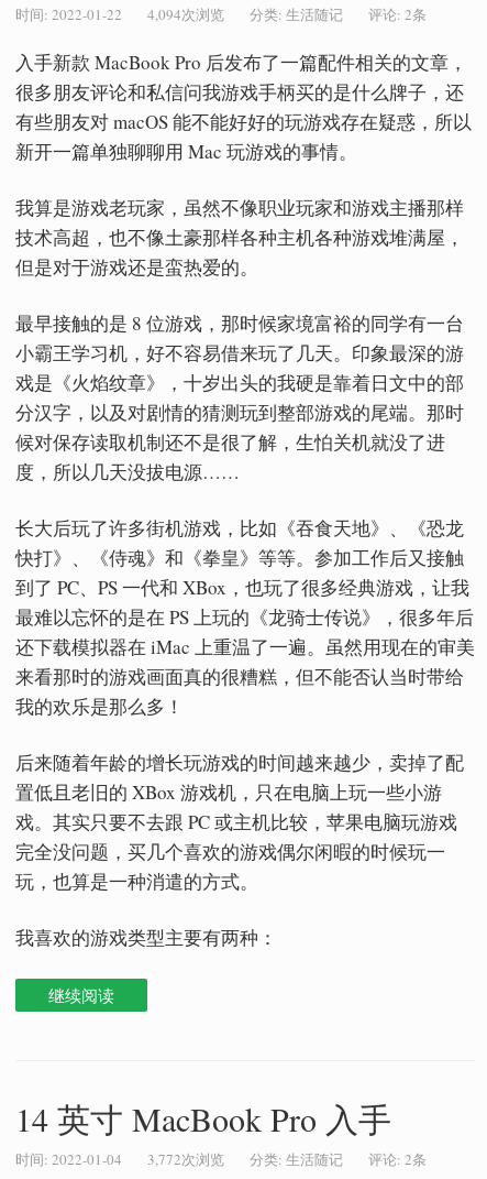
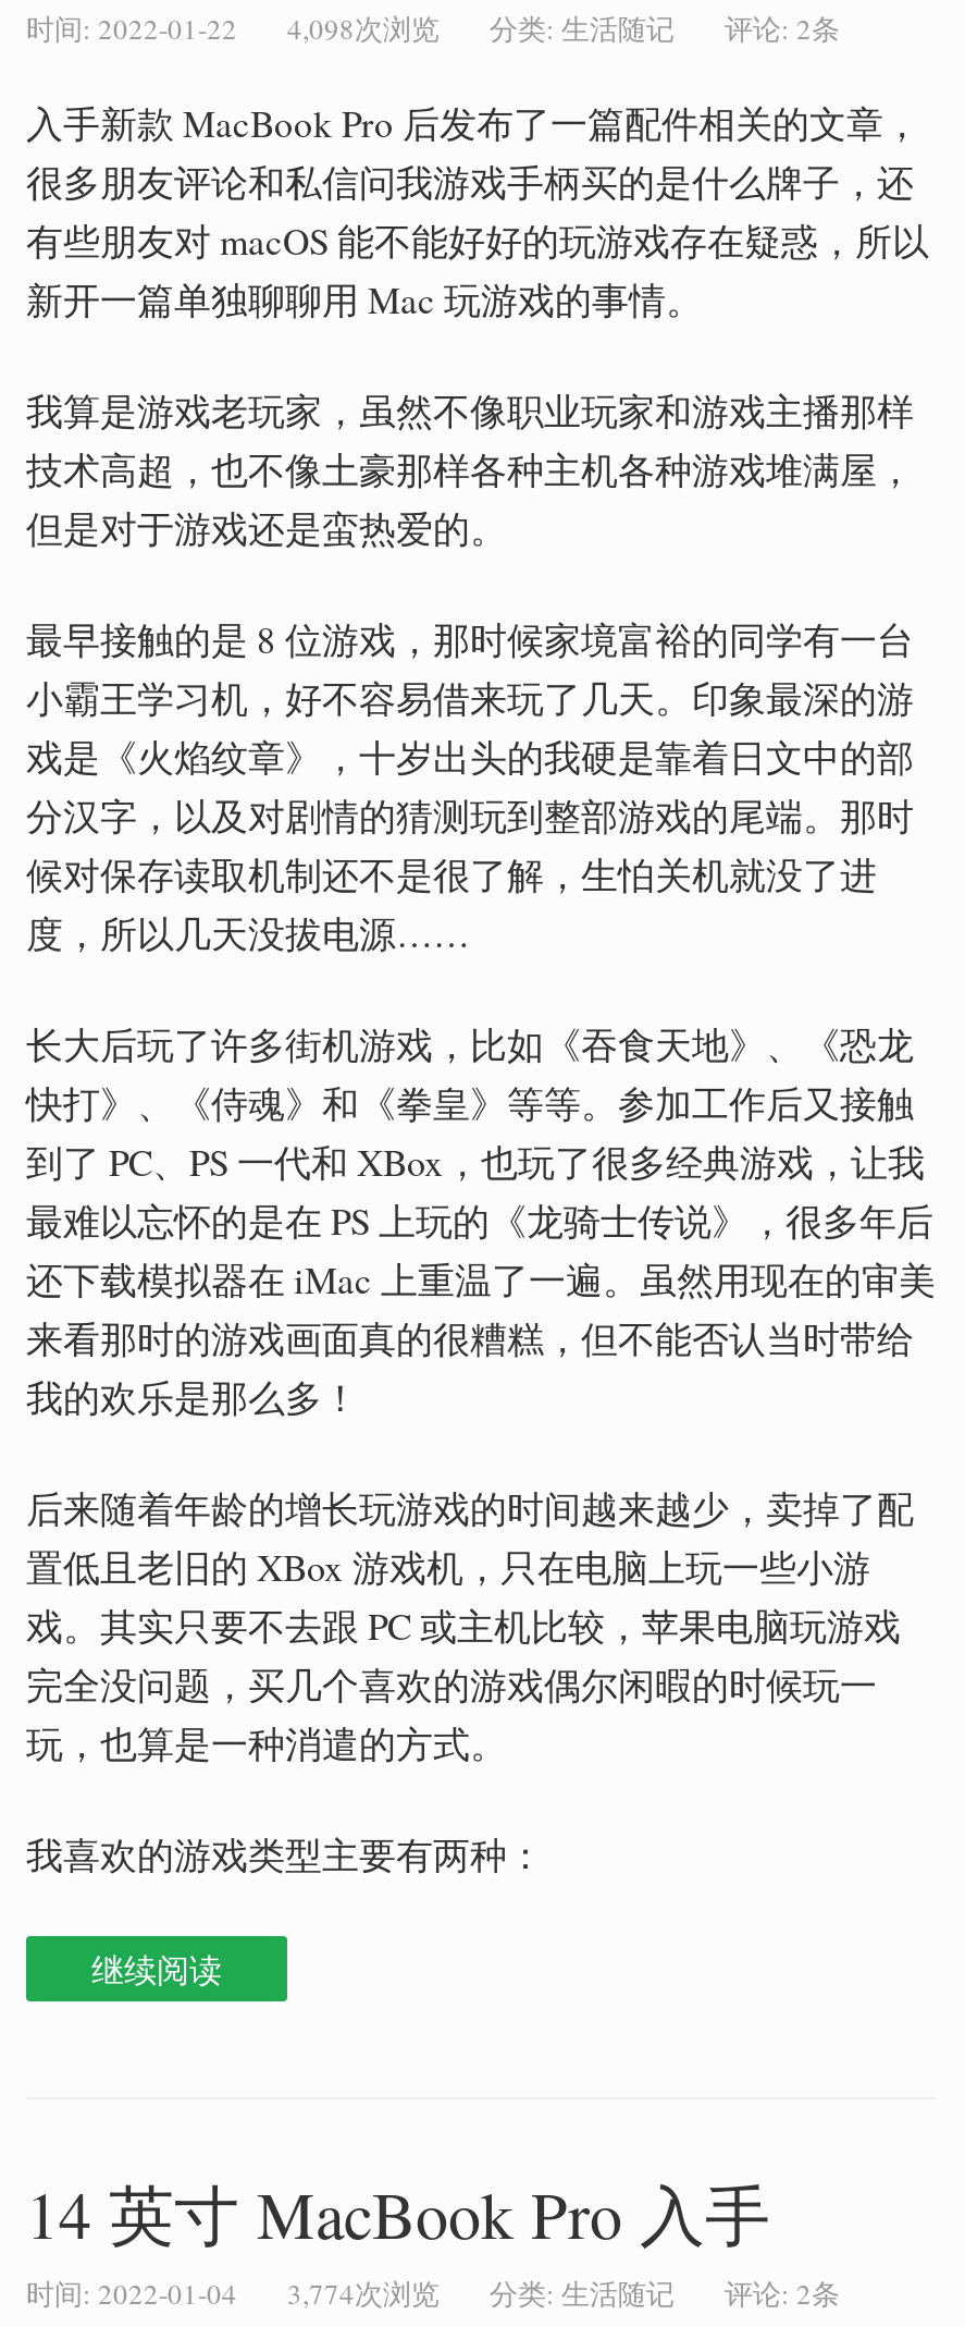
- 时间: 2022-01-22 4,094次浏览 分类:生活随记 评论: 2条
+ 时间: 2022-01-22 4,098次浏览 分类:生活随记 评论: 2条

- 时间: 2022-01-04 3,772次浏览 分类:生活随记 评论: 2条
+ 时间: 2022-01-04 3,774次浏览 分类:生活随记 评论: 2条
